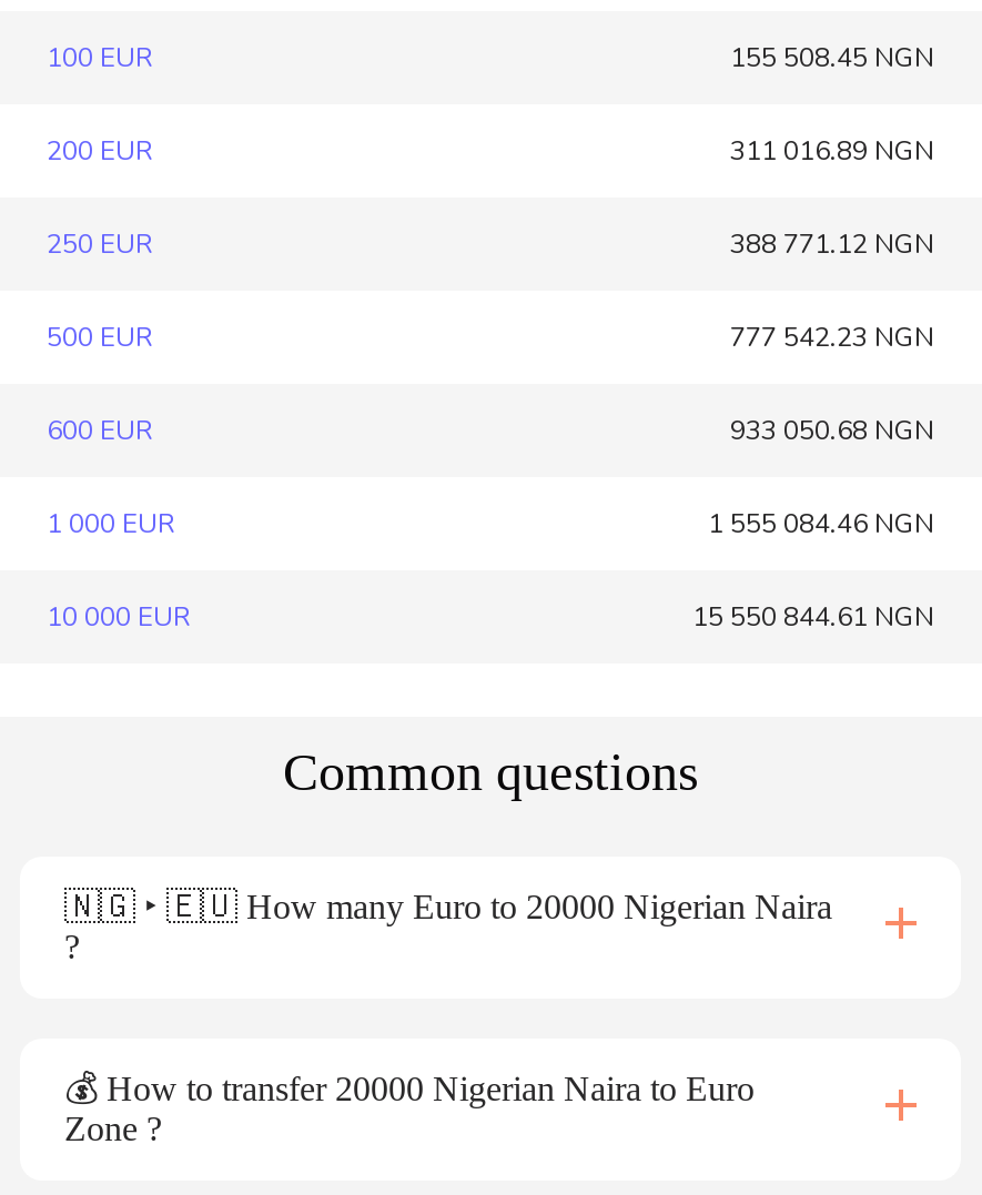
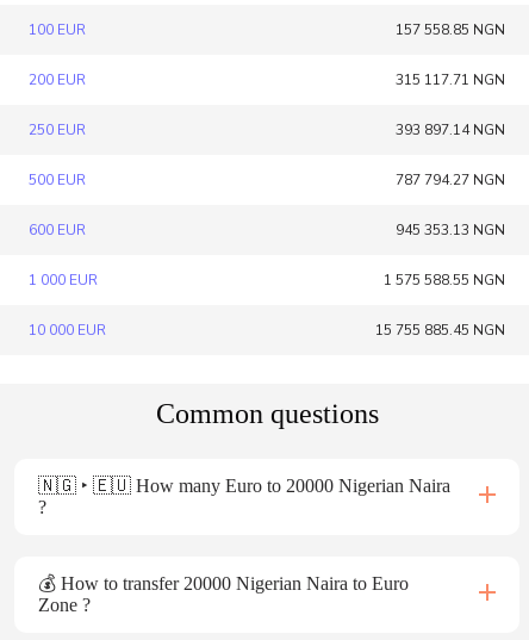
- 155 508.45 NGN
+ 157 558.85 NGN

- 311 016.89 NGN
+ 315 117.71 NGN

- 388 771.12 NGN
+ 393 897.14 NGN

- 777 542.23 NGN
+ 787 794.27 NGN

- 933 050.68 NGN
+ 945 353.13 NGN

- 1 555 084.46 NGN
+ 1 575 588.55 NGN

- 15 550 844.61 NGN
+ 15 755 885.45 NGN
